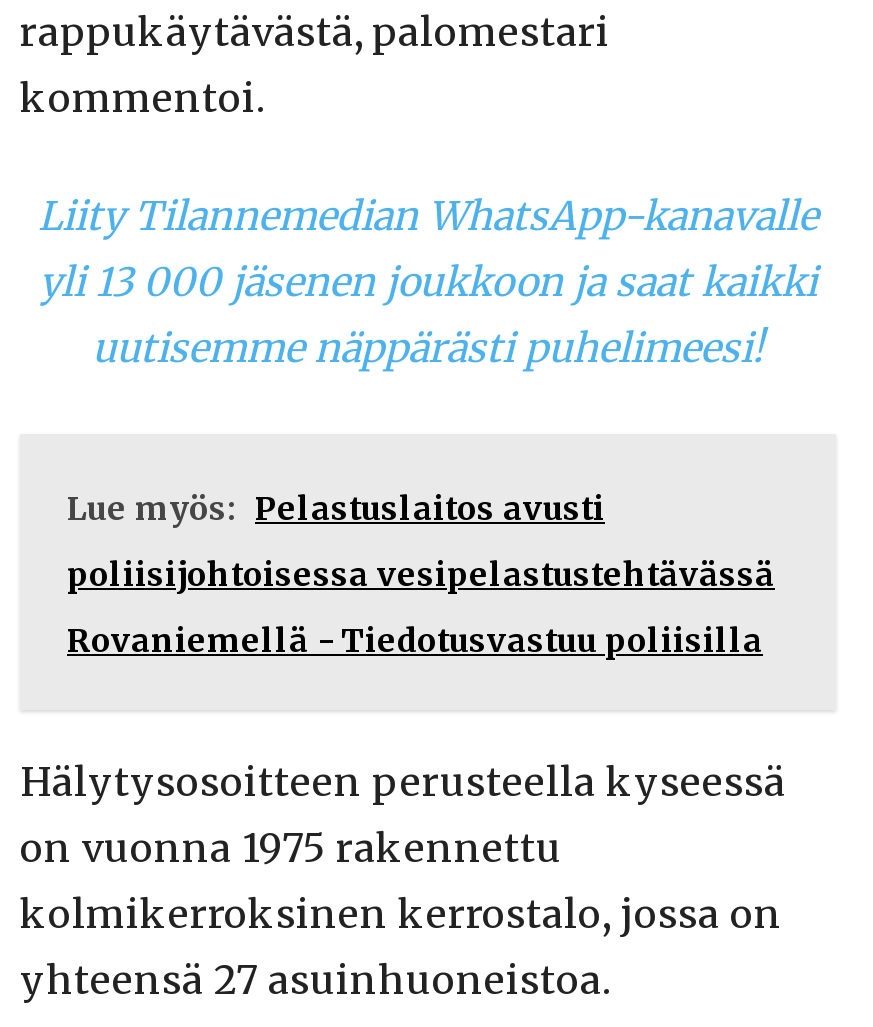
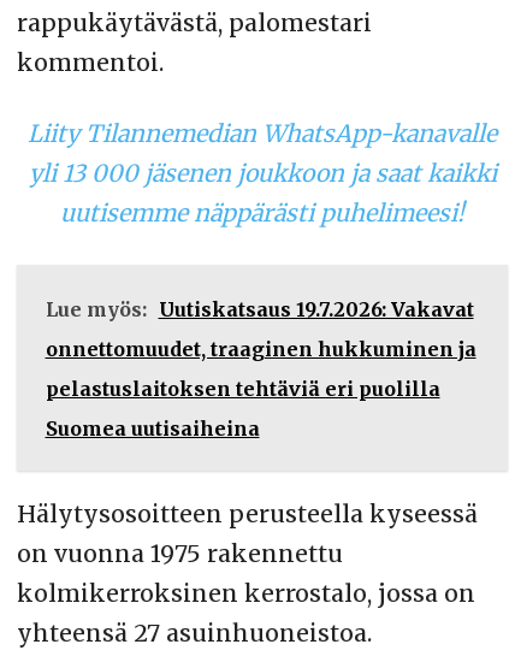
- Lue myös: Pelastuslaitos avusti
- poliisijohtoisessa vesipelastustehtävässä
- Rovaniemellä - Tiedotusvastuu poliisilla
+ Lue myös: Uutiskatsaus 19.7.2026: Vakavat
+ onnettomuudet, traaginen hukkuminen ja
+ pelastuslaitoksen tehtäviä eri puolilla
+ Suomea uutisaiheina
